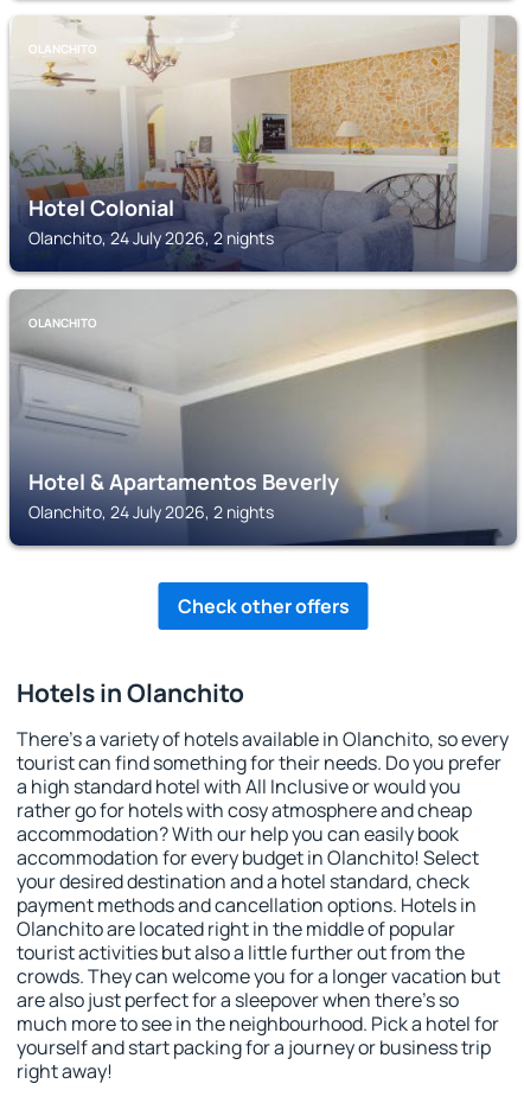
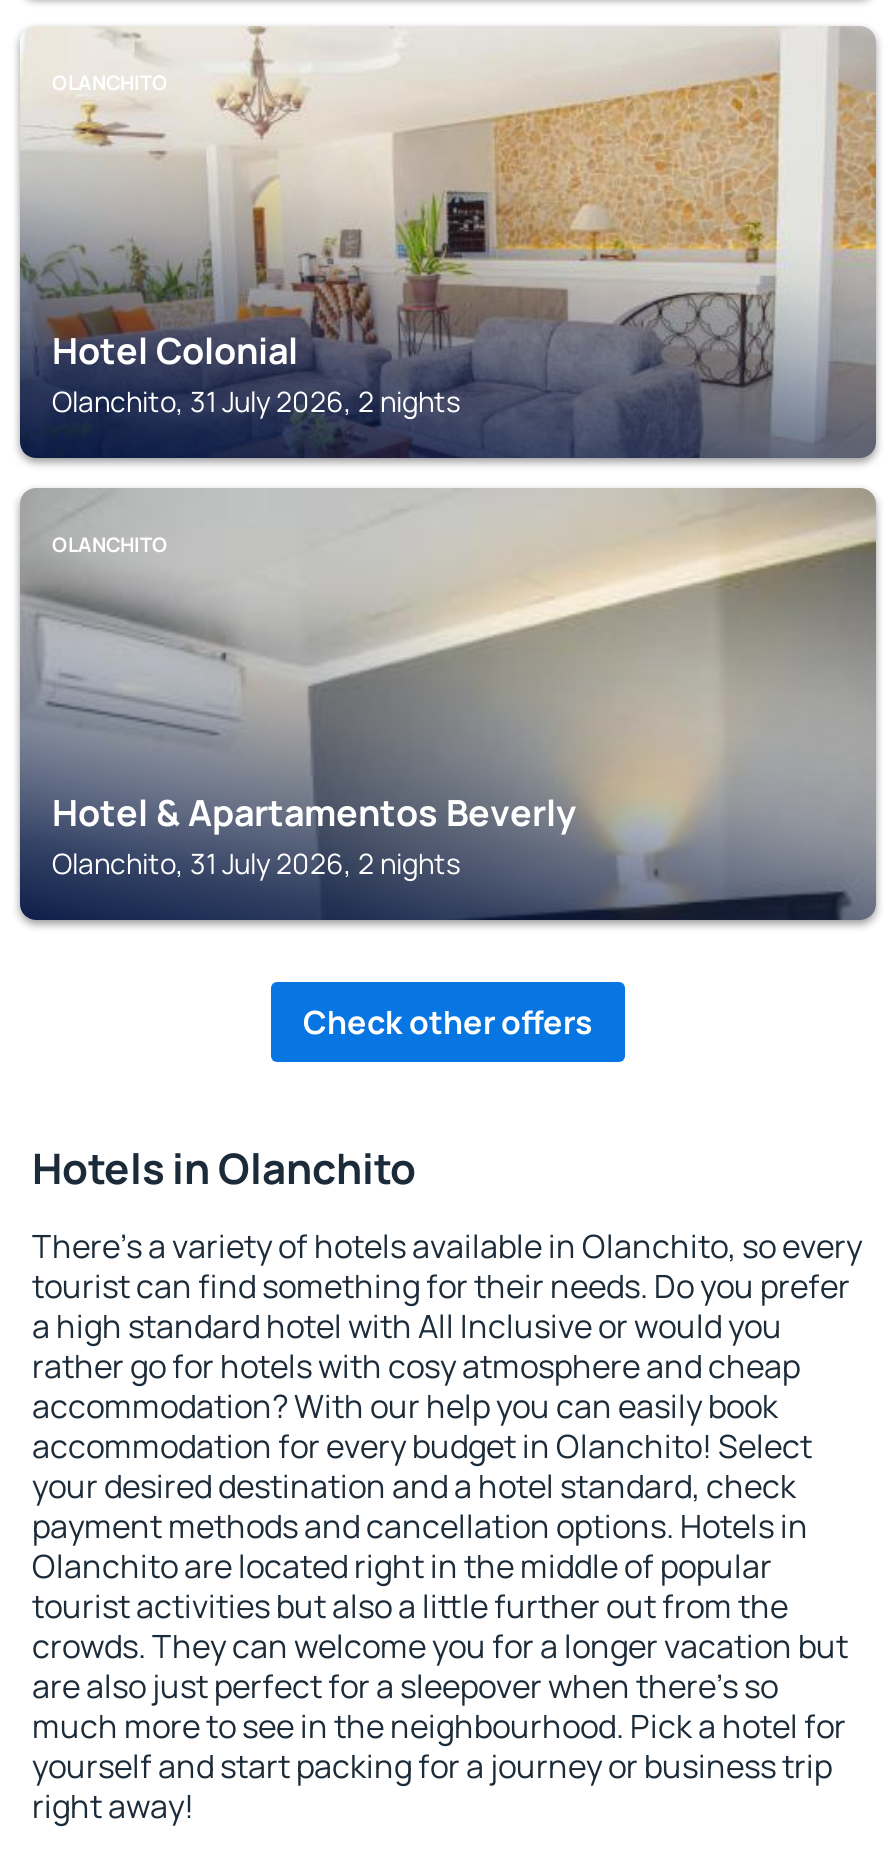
- Olanchito, 24 July 2026, 2 nights
+ Olanchito, 31 July 2026, 2 nights

- Olanchito, 24 July 2026, 2 nights
+ Olanchito, 31 July 2026, 2 nights
